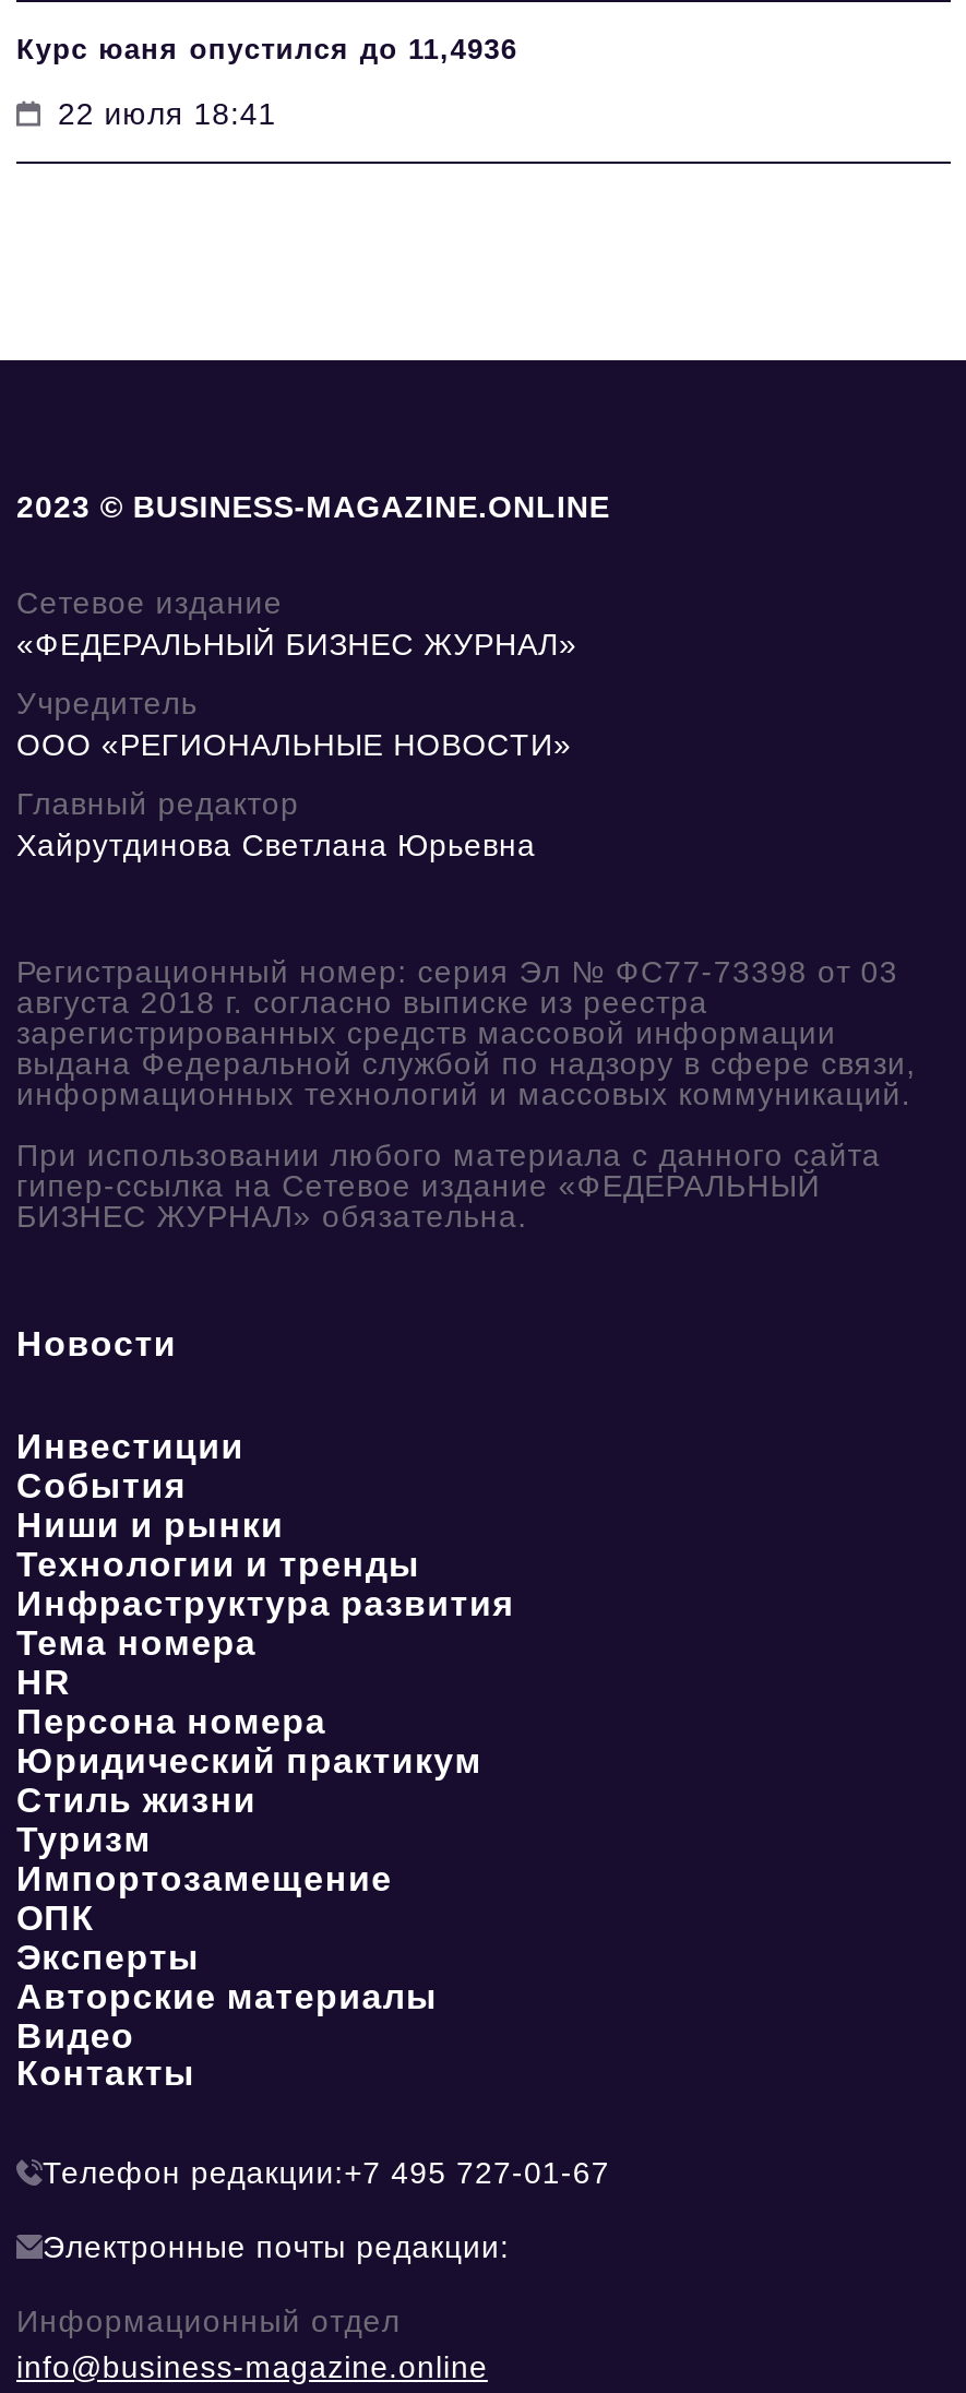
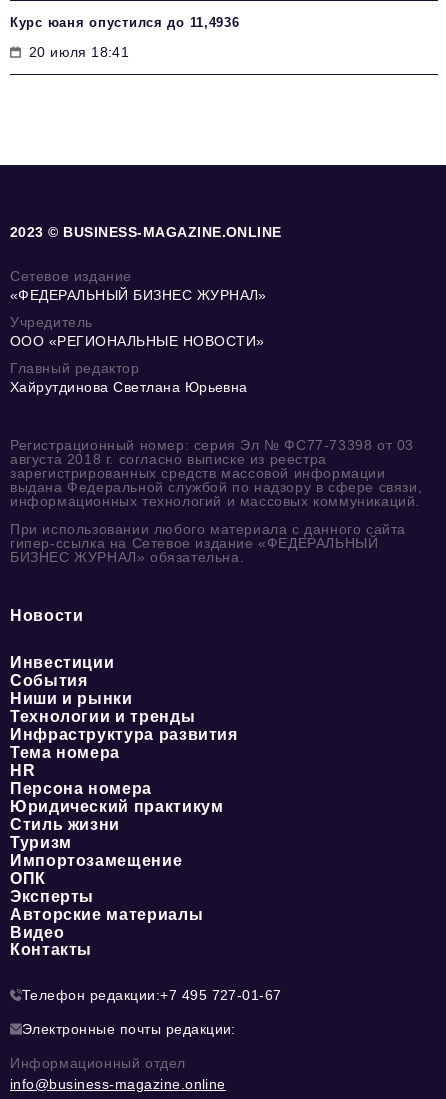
- 22 июля 18:41
+ 20 июля 18:41
